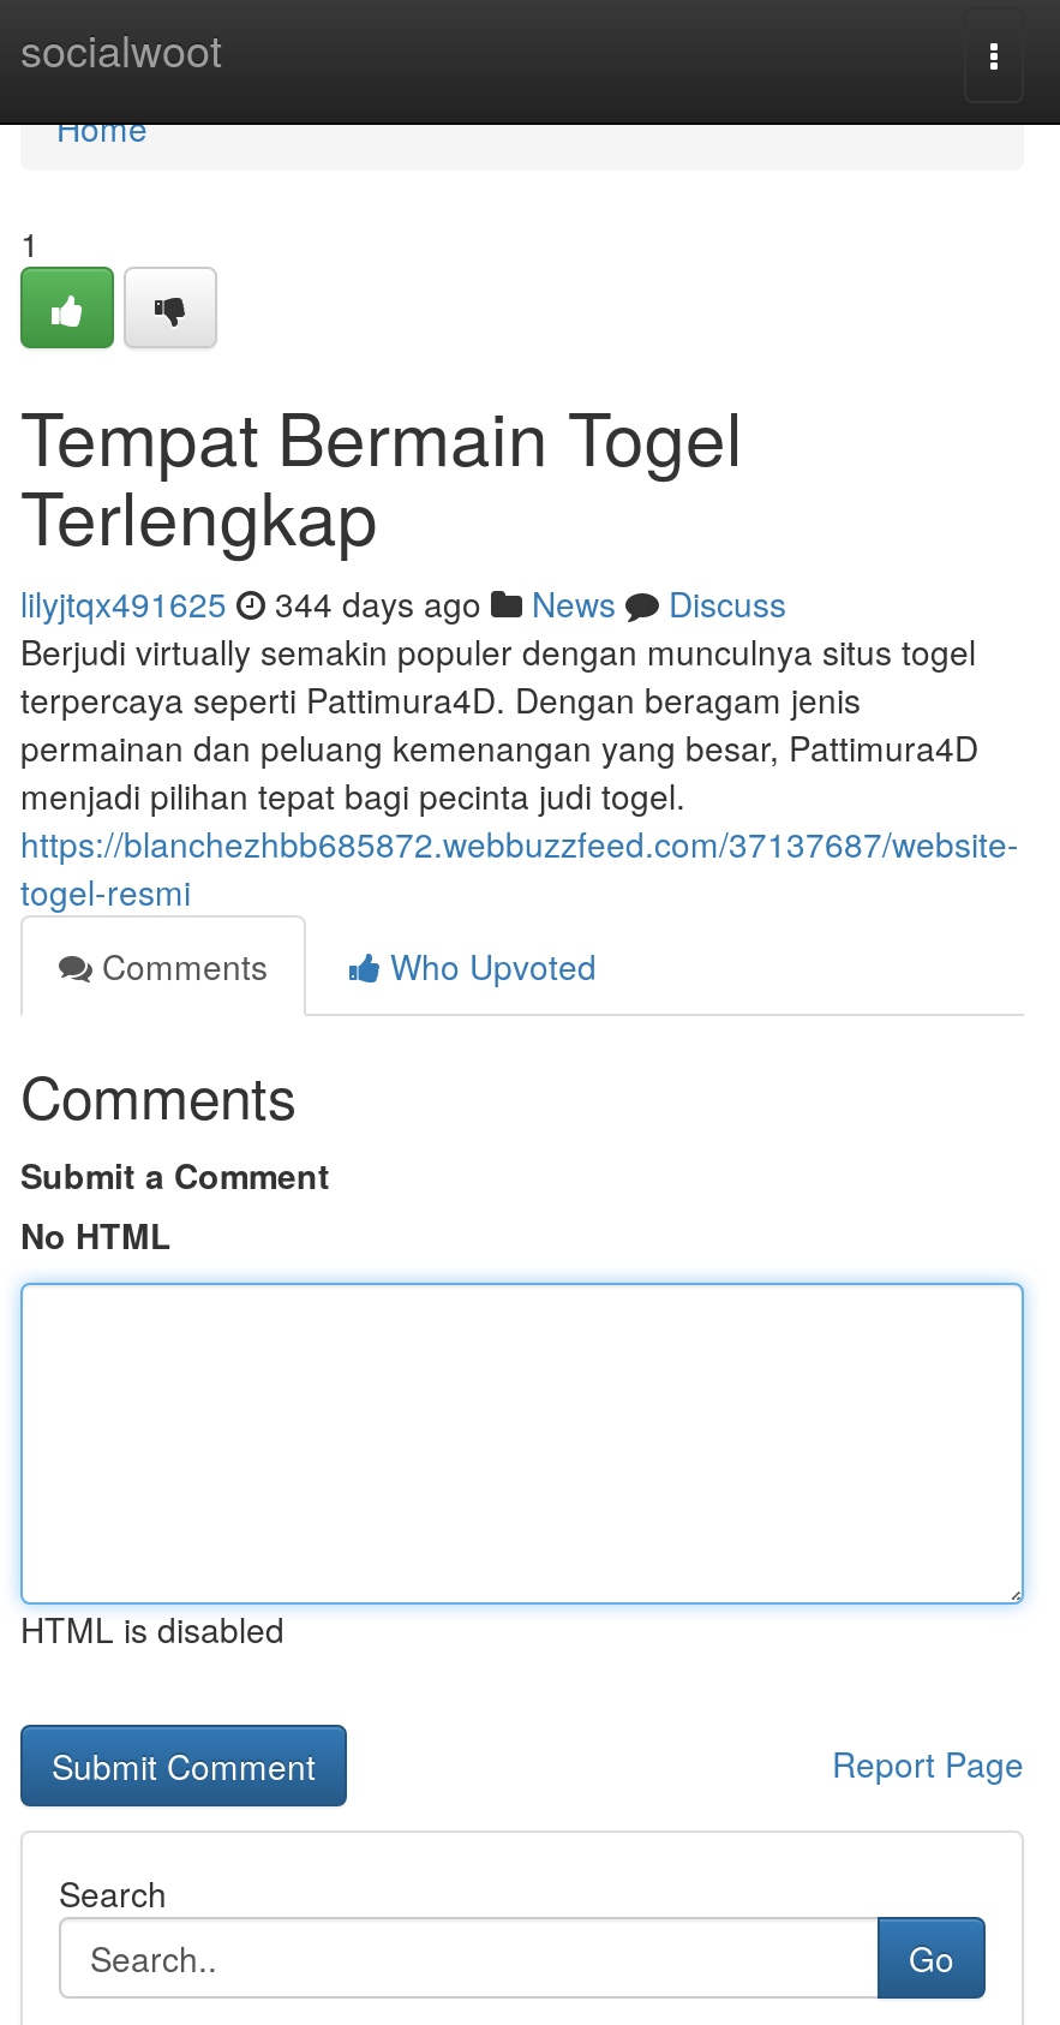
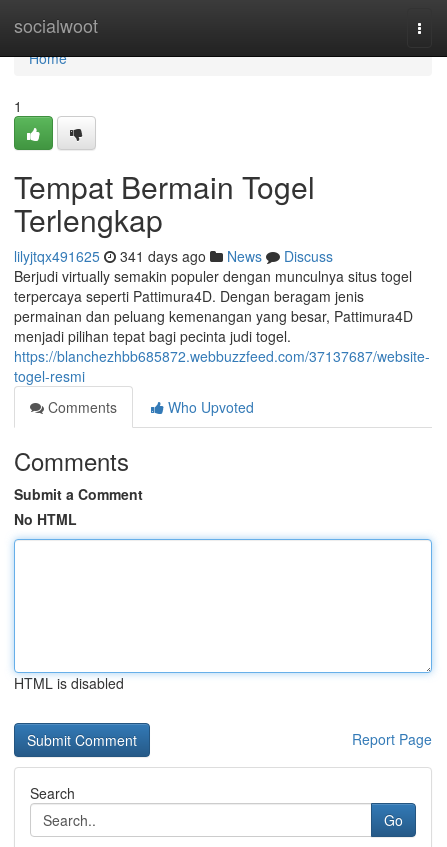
- lilyjtqx491625 344 days ago News Discuss
+ lilyjtqx491625 341 days ago News Discuss
